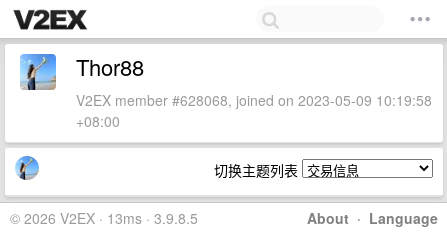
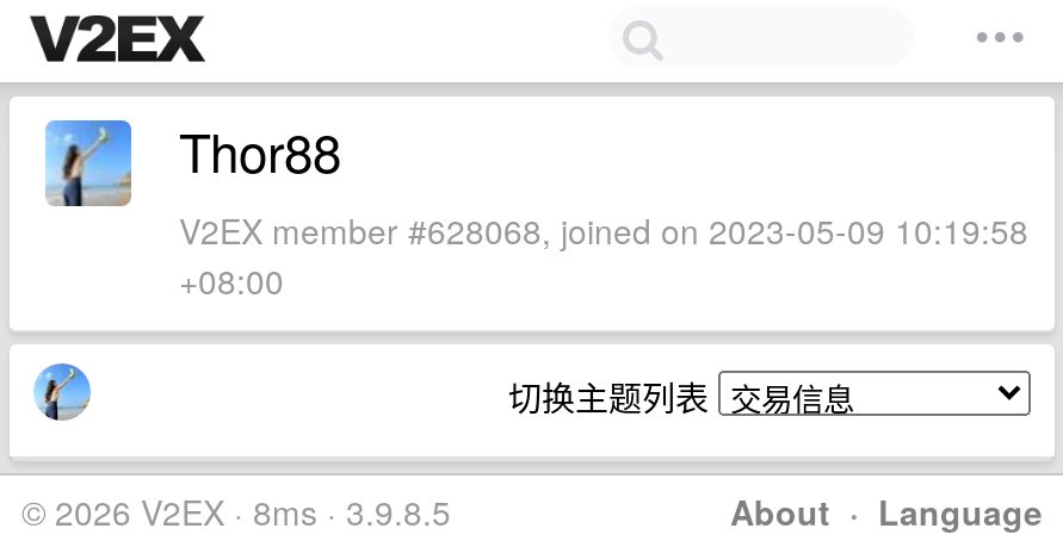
- © 2026 V2EX · 13ms · 3.9.8.5
+ © 2026 V2EX · 8ms · 3.9.8.5
